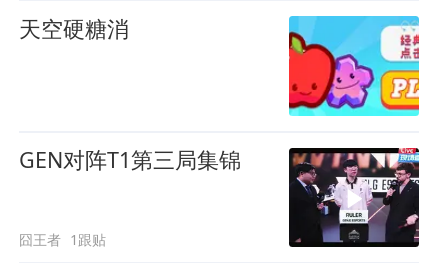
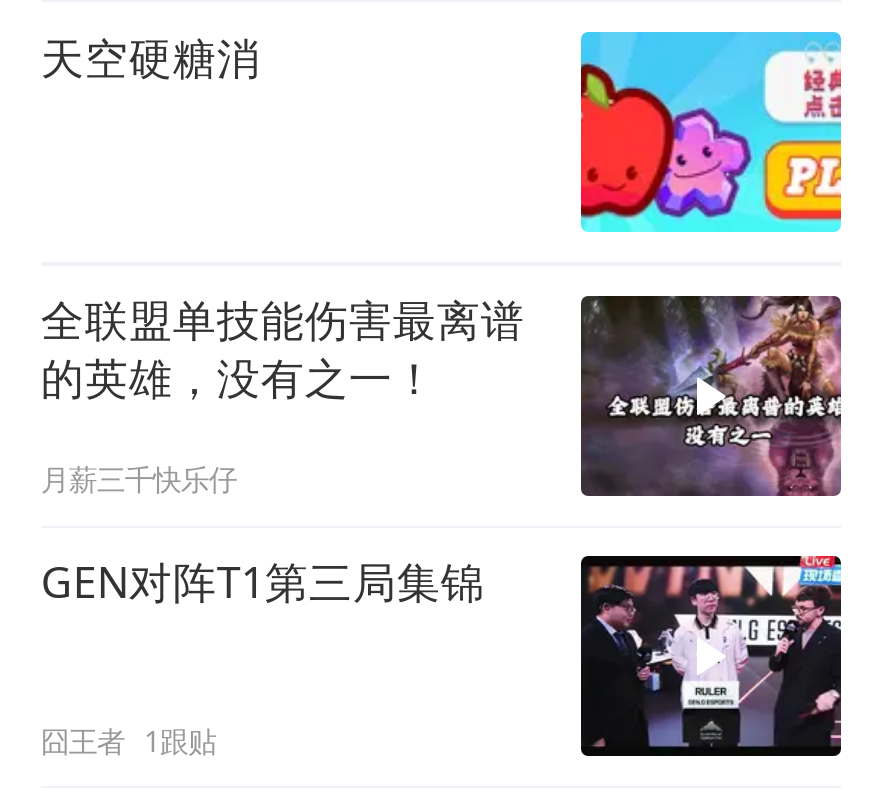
+ [image]
+ 全联盟单技能伤害最离谱
+ 的英雄，没有之一！
+ 月薪三千快乐仔
